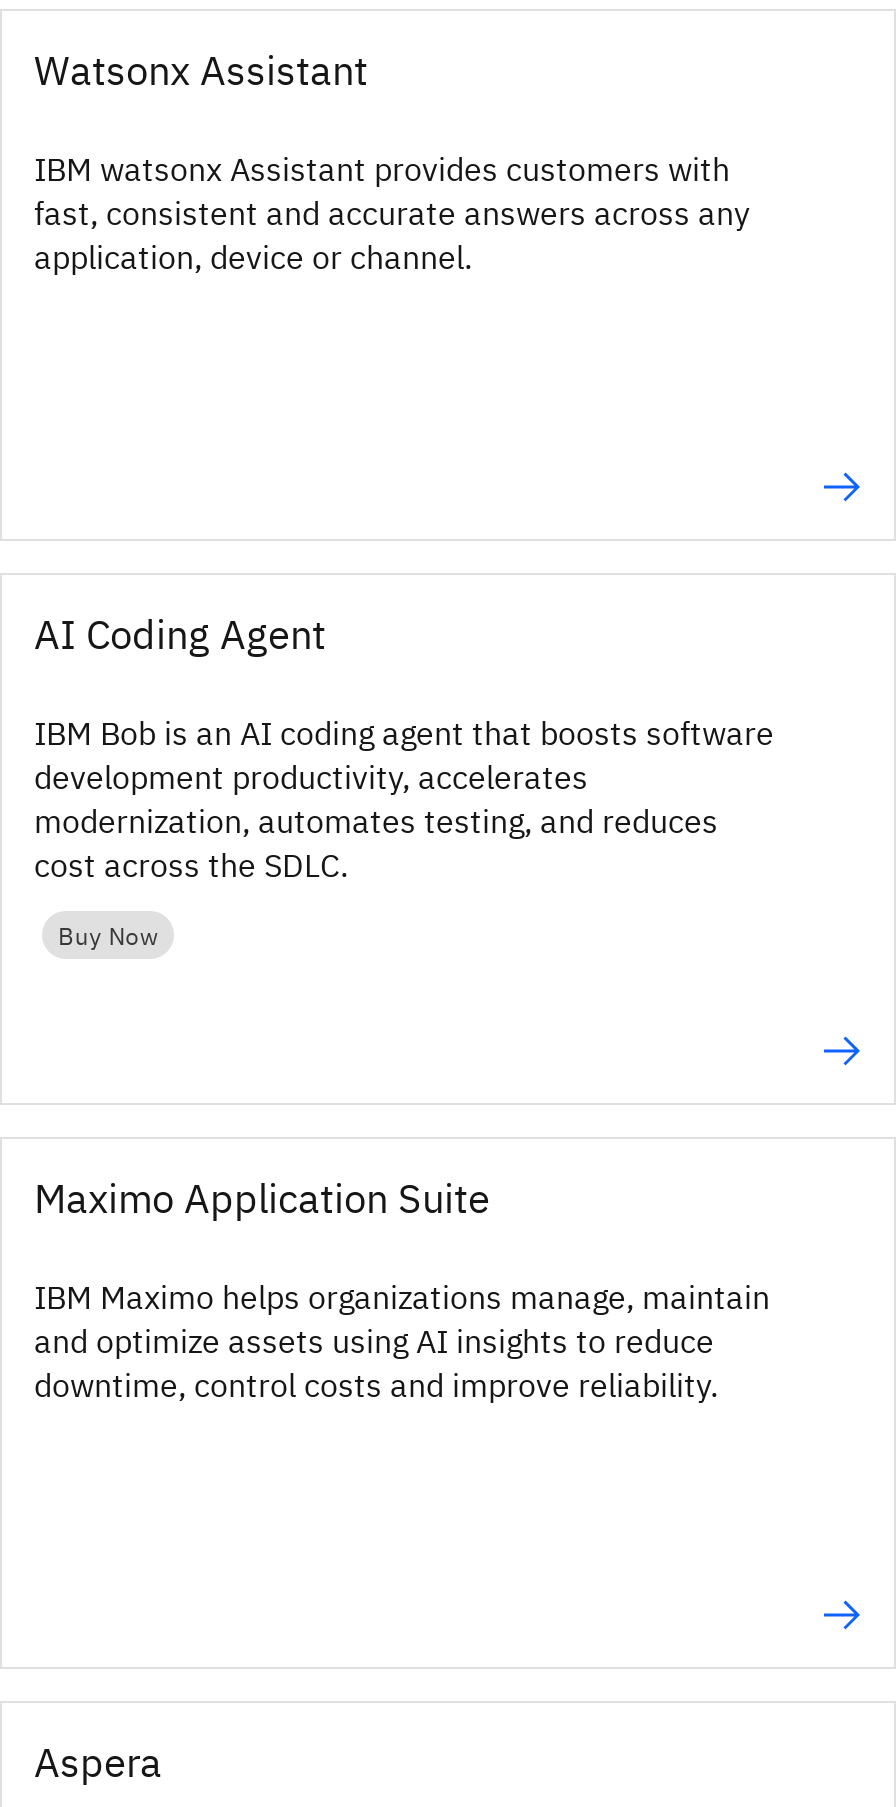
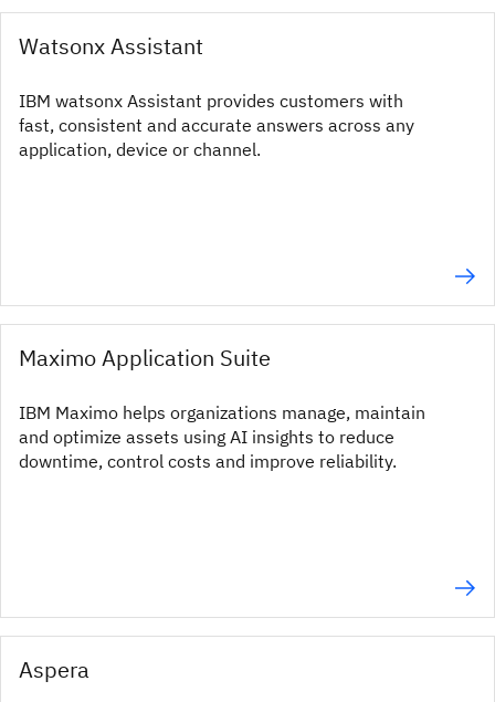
- AI Coding Agent
- IBM Bob is an AI coding agent that boosts software
- development productivity, accelerates
- modernization, automates testing, and reduces
- cost across the SDLC.
- Buy Now
